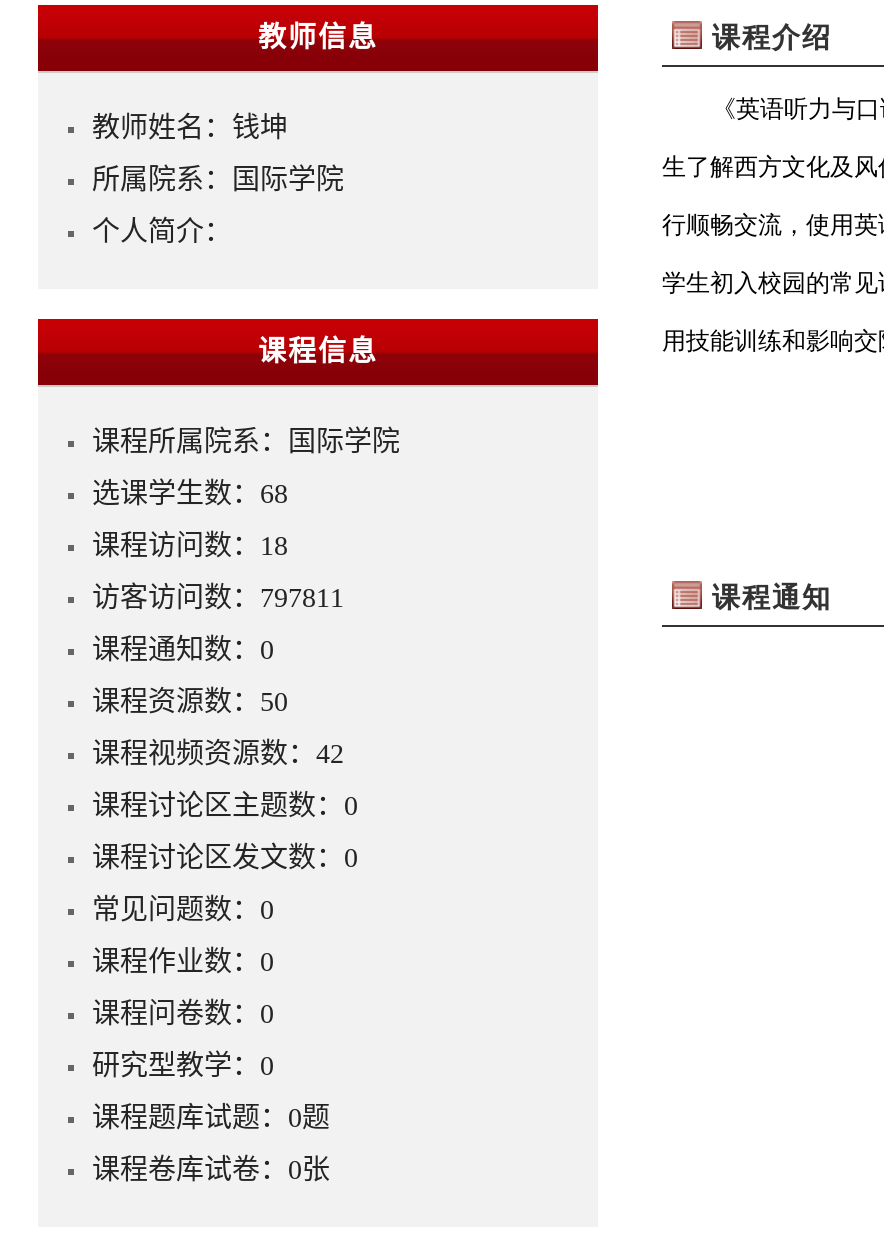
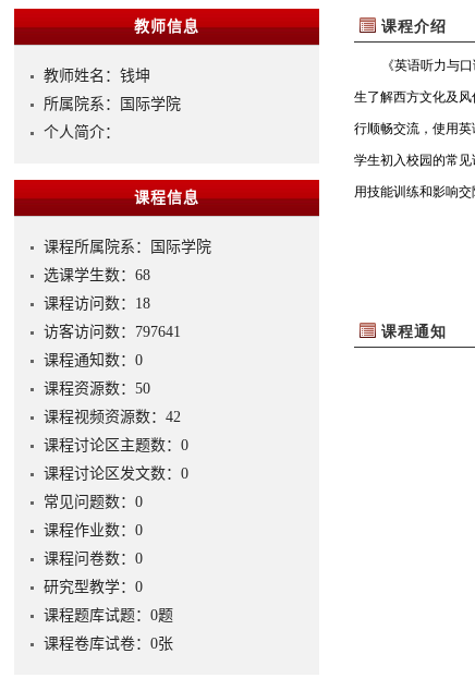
- 访客访问数：797811
+ 访客访问数：797641
